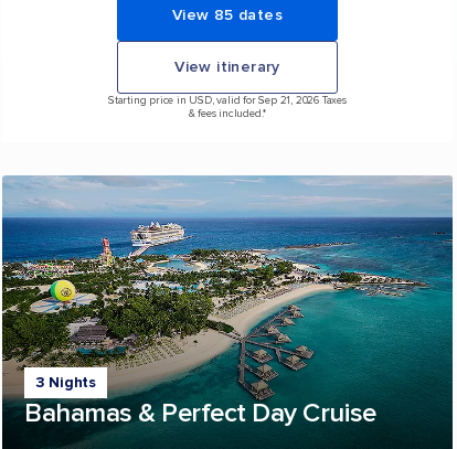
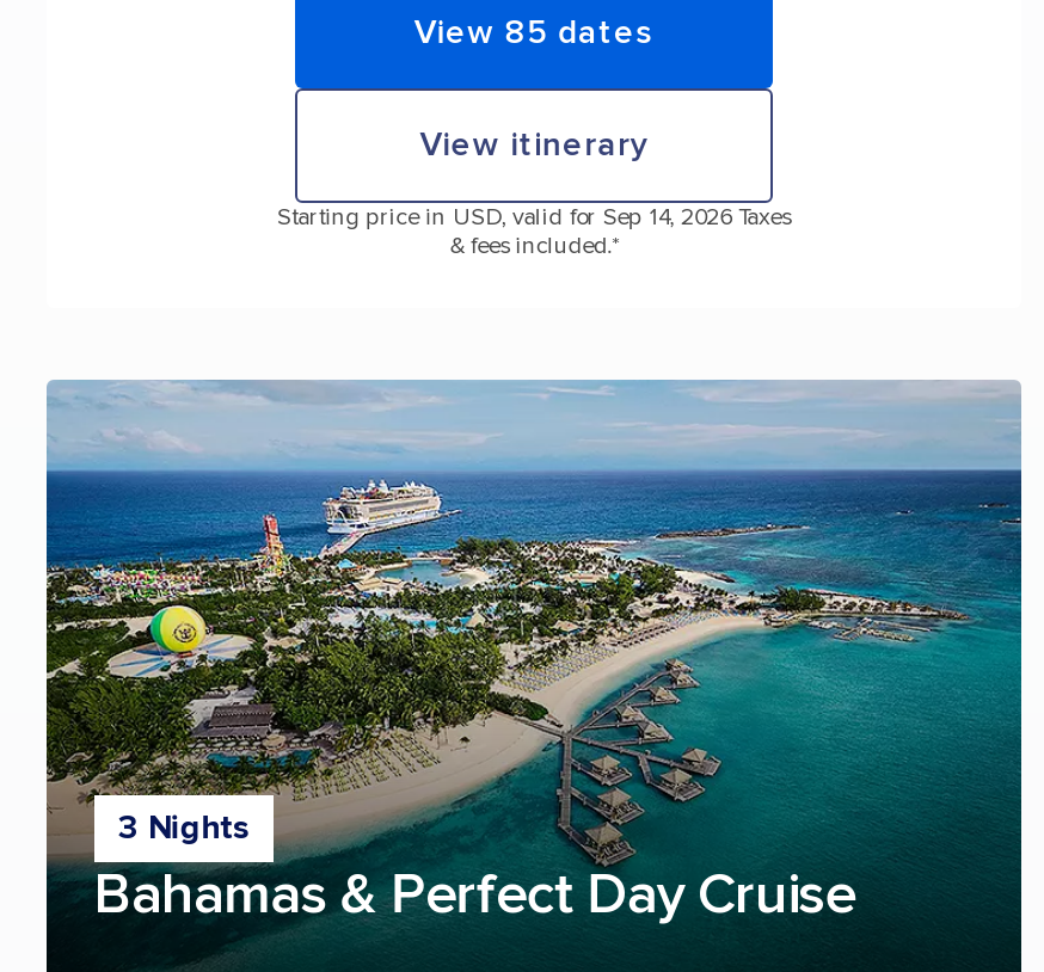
- Starting price in USD, valid for Sep 21, 2026 Taxes
+ Starting price in USD, valid for Sep 14, 2026 Taxes
